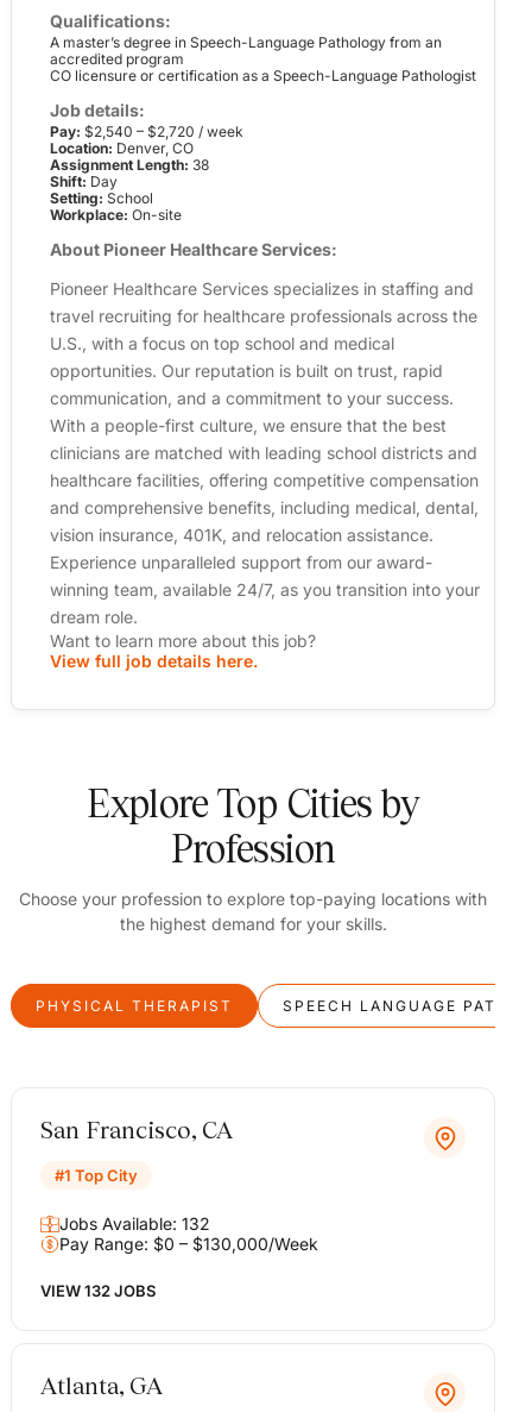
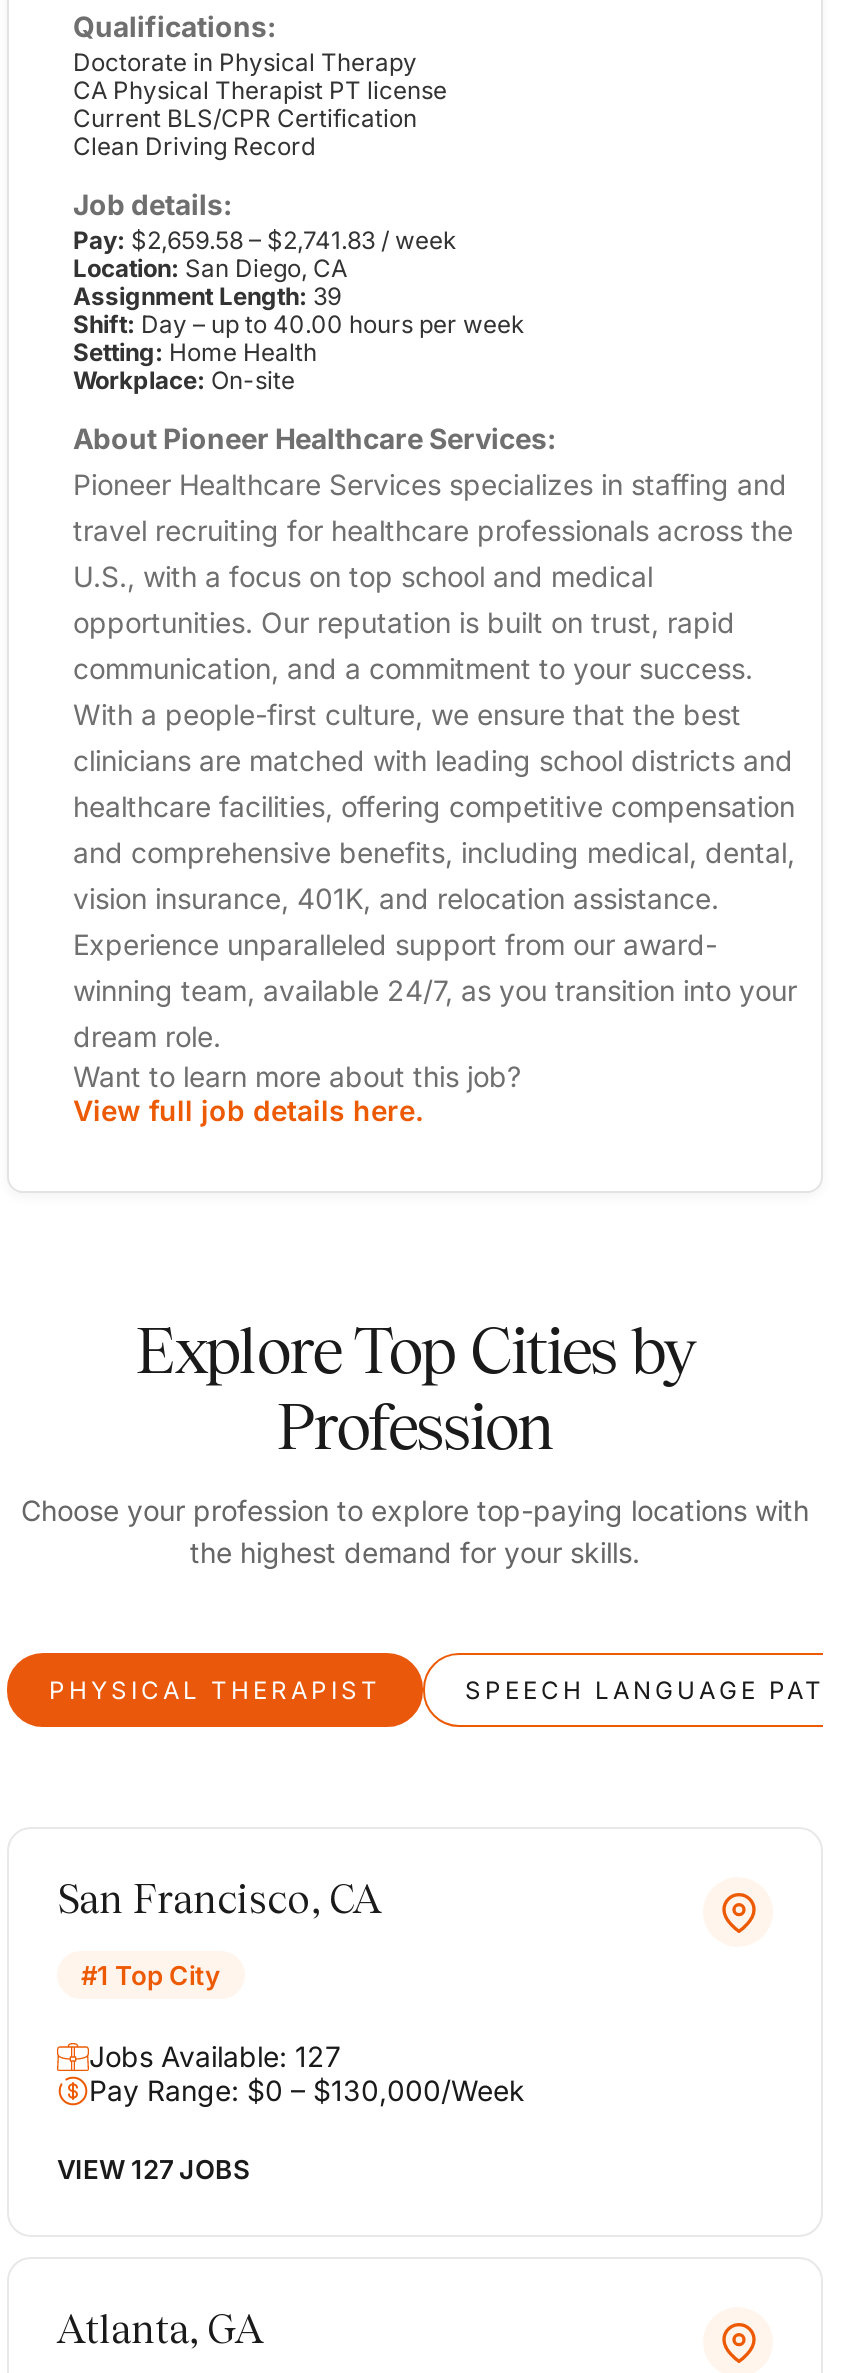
- A master’s degree in Speech-Language Pathology from an
- accredited program
- CO licensure or certification as a Speech-Language Pathologist
+ Doctorate in Physical Therapy
+ CA Physical Therapist PT license
+ Current BLS/CPR Certification
+ Clean Driving Record

- Pay: $2,540 – $2,720 / week
- Location: Denver, CO
- Assignment Length: 38
- Shift:Day
- Setting: School
+ Pay: $2,659.58 – $2,741.83 / week
+ Location: San Diego, CA
+ Assignment Length: 39
+ Shift:Day – up to 40.00 hours per week
+ Setting: Home Health

- Jobs Available: 132
+ Jobs Available: 127

- VIEW 132 JOBS
+ VIEW 127 JOBS
